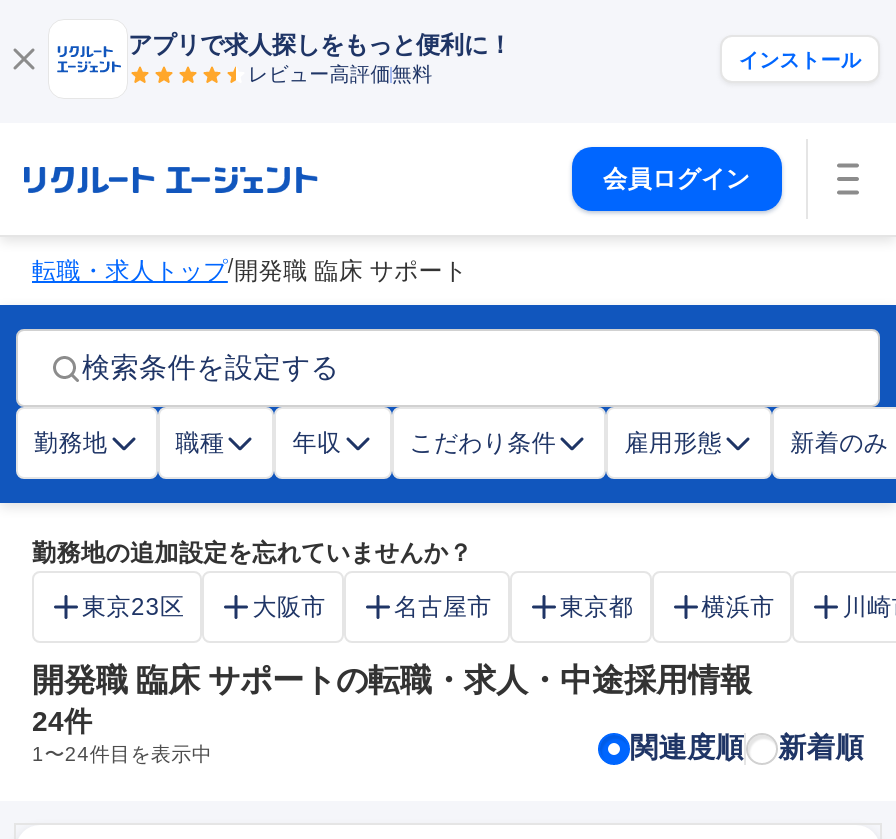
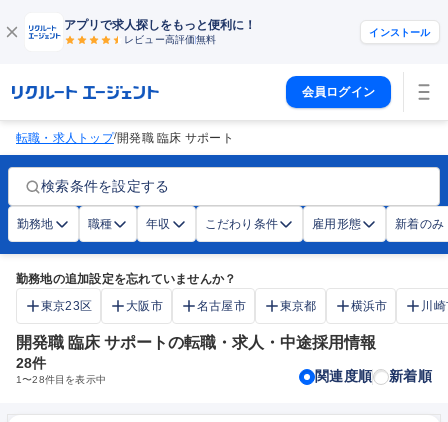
- 24件
+ 28件

- 1〜24件目を表示中
+ 1〜28件目を表示中
